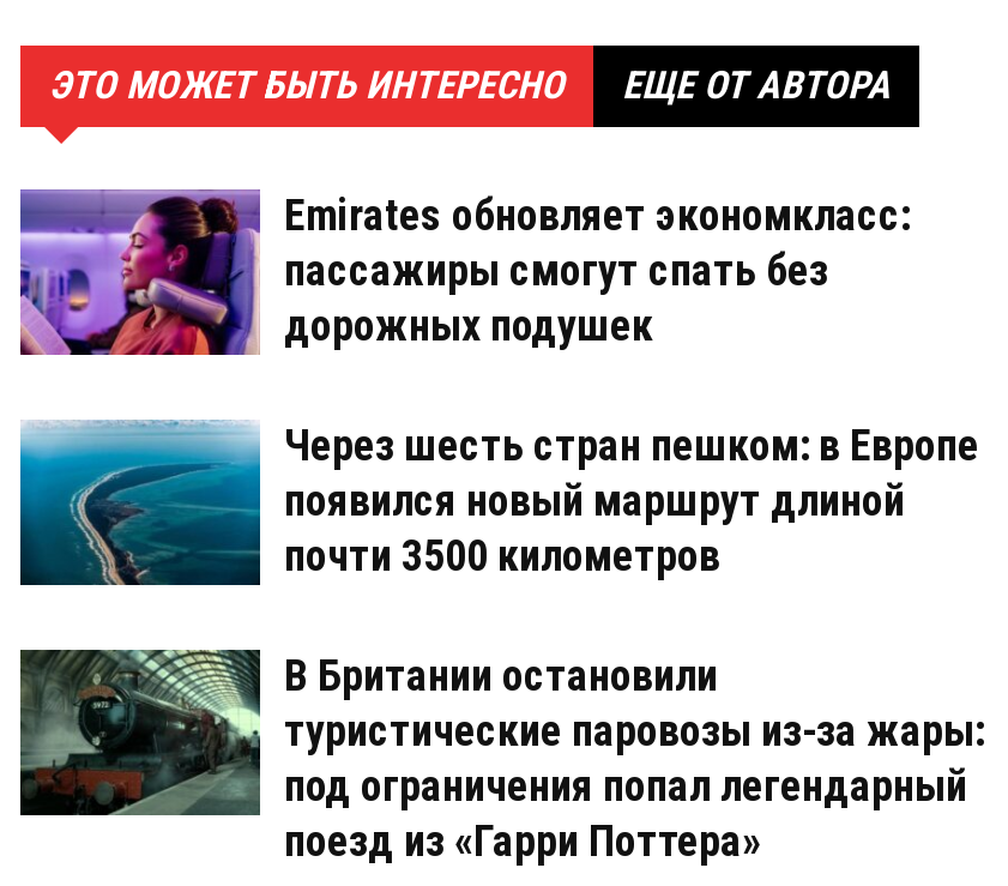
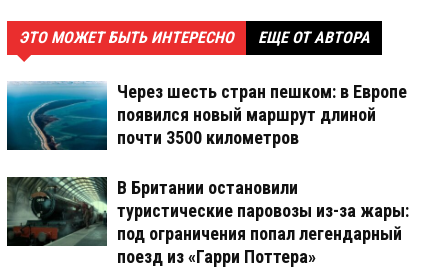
- [image]
- Emirates обновляет экономкласс:
- пассажиры смогут спать без
- дорожных подушек
